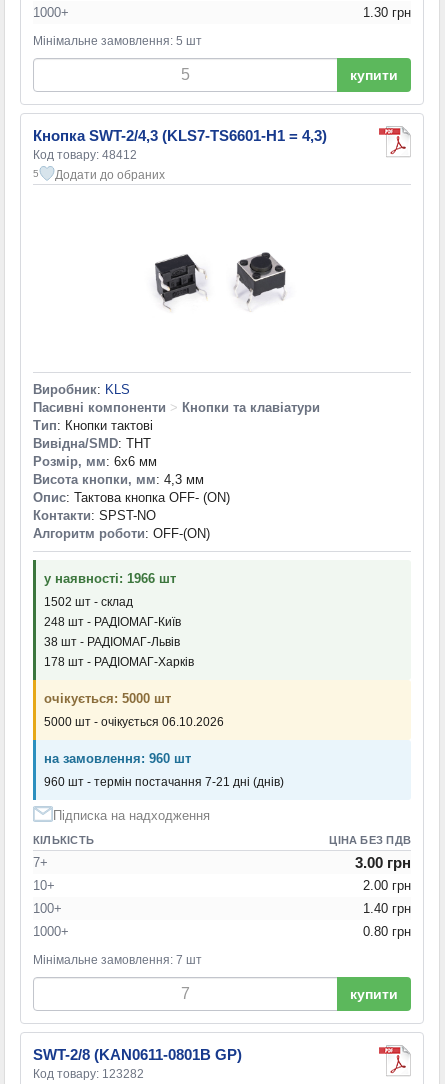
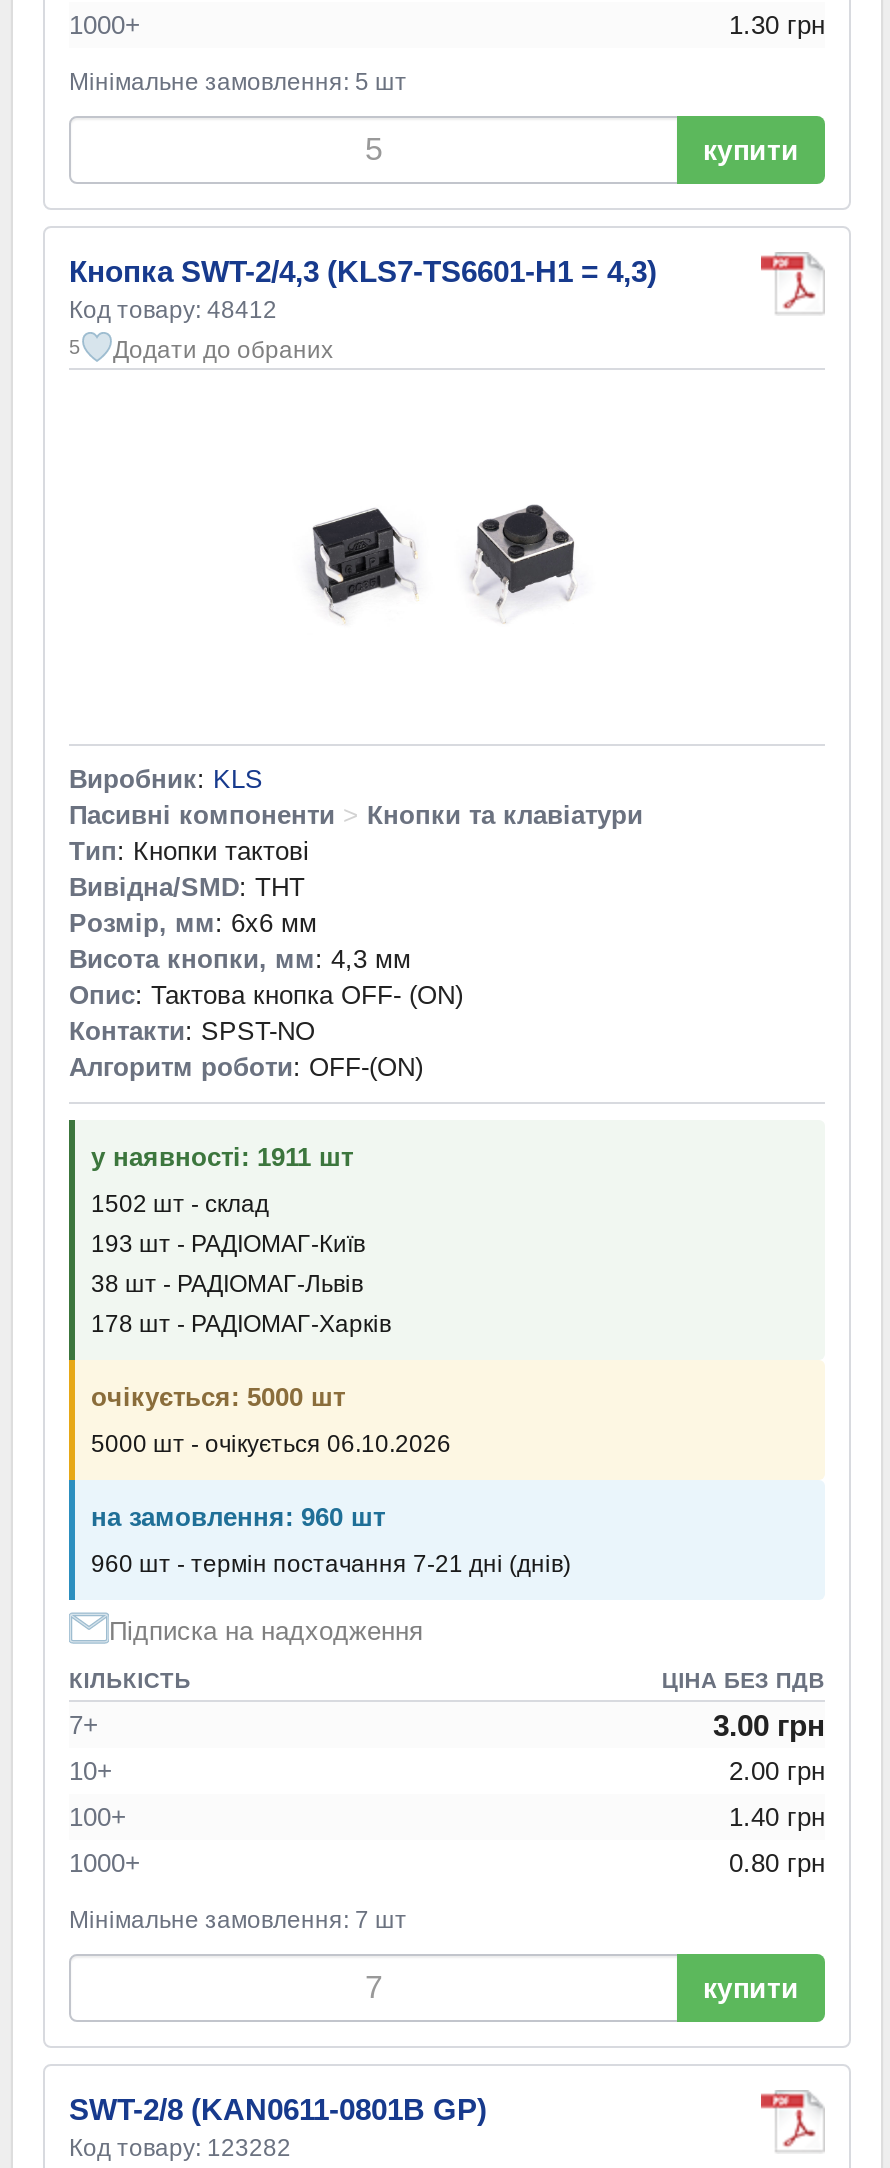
- у наявності: 1966 шт
+ у наявності: 1911 шт

- 248 шт - РАДІОМАГ-Київ
+ 193 шт - РАДІОМАГ-Київ
